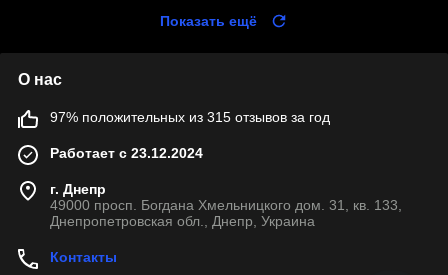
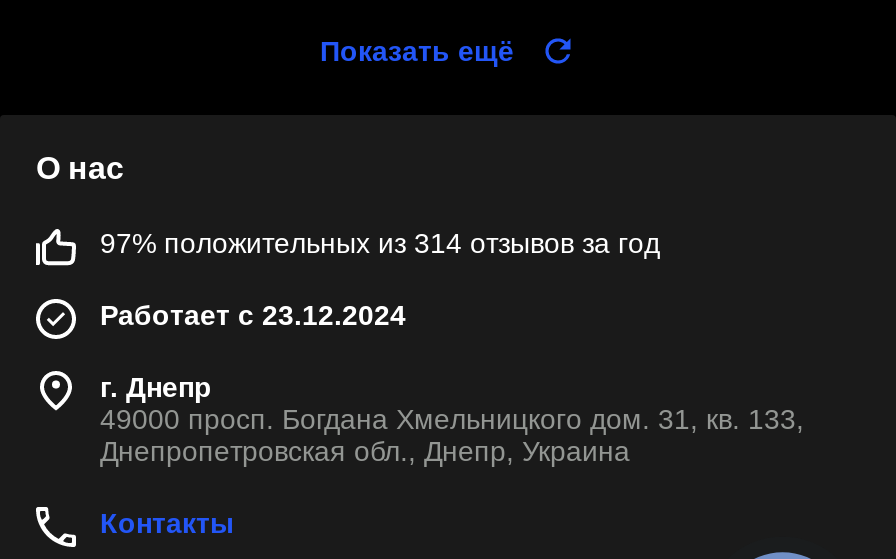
- 97% положительных из 315 отзывов за год
+ 97% положительных из 314 отзывов за год
